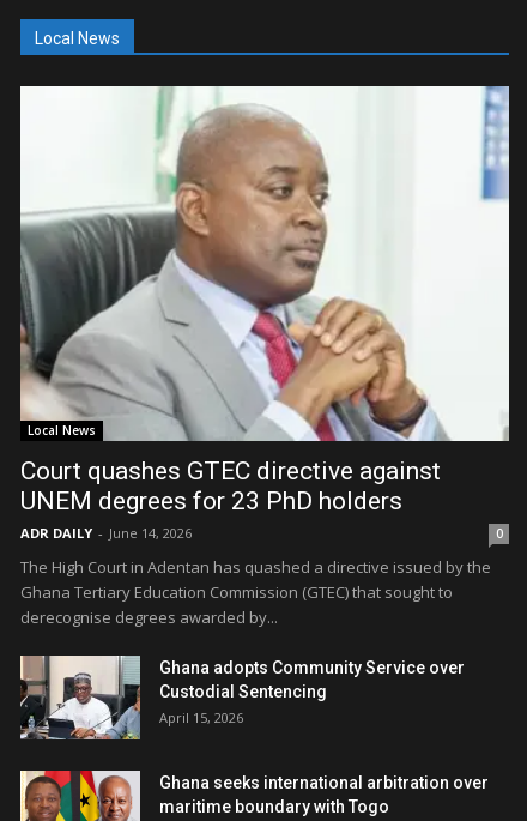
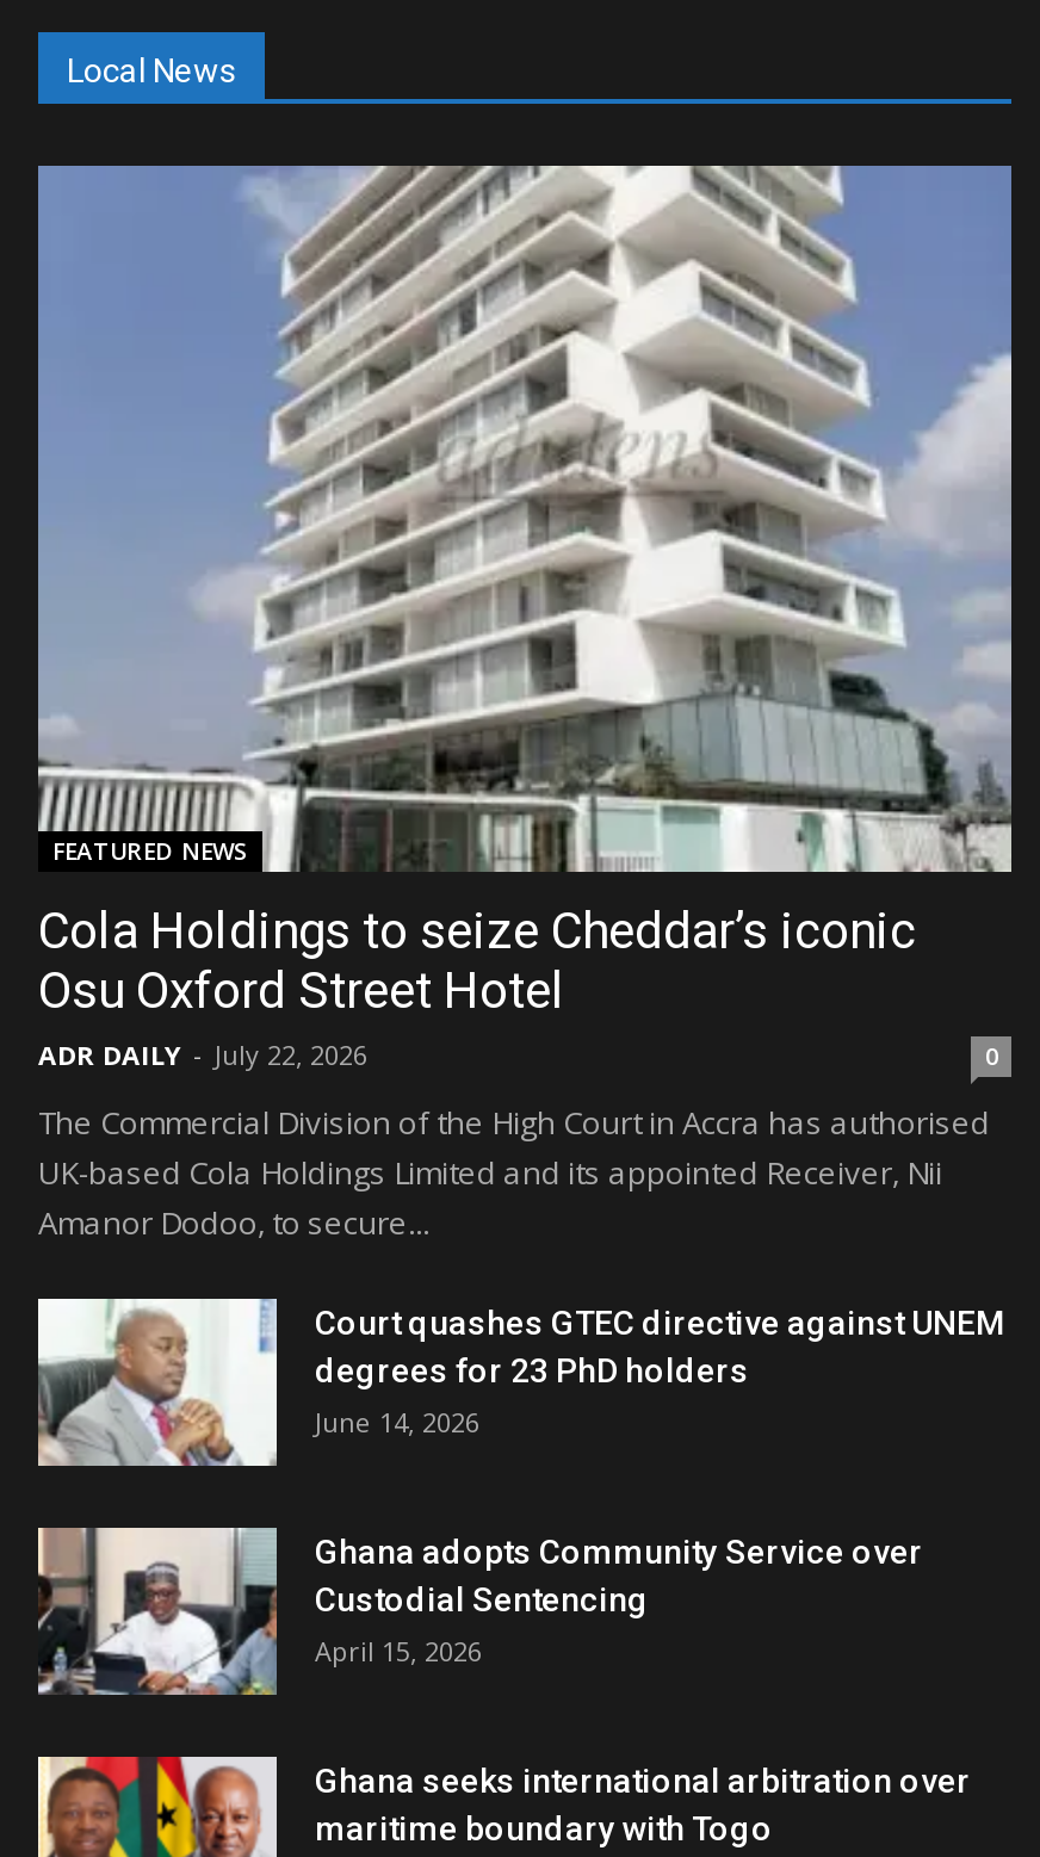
- [image]
- Local News
+ [image]
+ FEATURED NEWS

- Court quashes GTEC directive against
- UNEM degrees for 23 PhD holders
- ADR DAILY - June 14, 2026
+ Cola Holdings to seize Cheddar’s iconic
+ Osu Oxford Street Hotel
+ ADR DAILY - July 22, 2026

- The High Court in Adentan has quashed a directive issued by the
- Ghana Tertiary Education Commission (GTEC) that sought to
- derecognise degrees awarded by...
+ The Commercial Division of the High Court in Accra has authorised
+ UK-based Cola Holdings Limited and its appointed Receiver, Nii
+ Amanor Dodoo, to secure...
+ Court quashes GTEC directive against UNEM
+ degrees for 23 PhD holders
+ June 14, 2026
